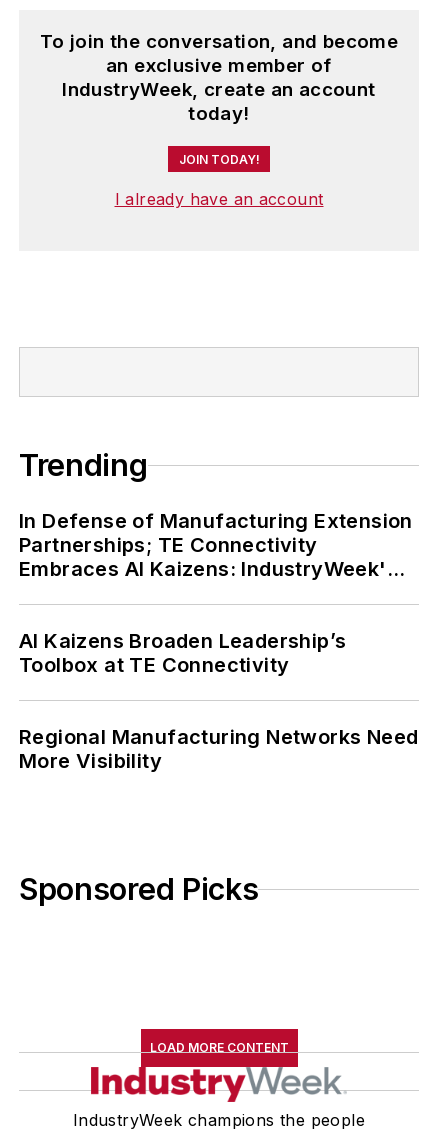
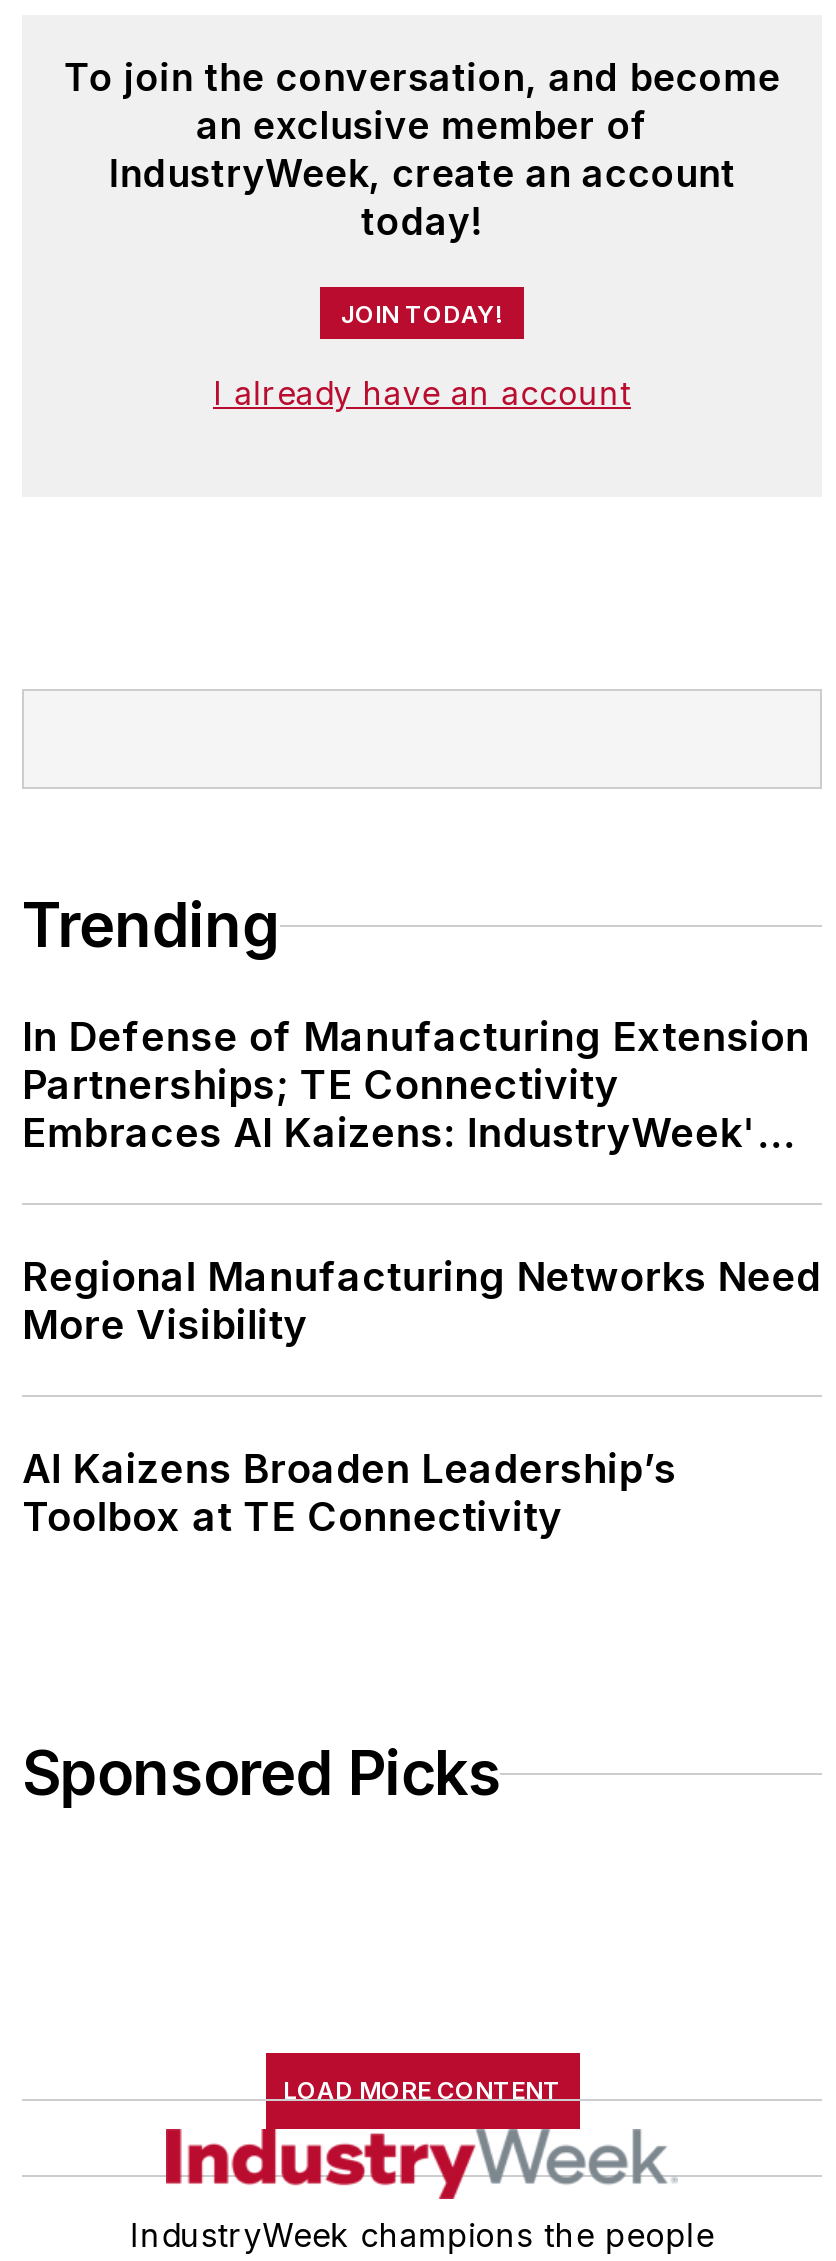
moved down: AI Kaizens Broaden Leadership’s | Toolbox at TE Connectivity

moved up: Regional Manufacturing Networks Need | More Visibility
